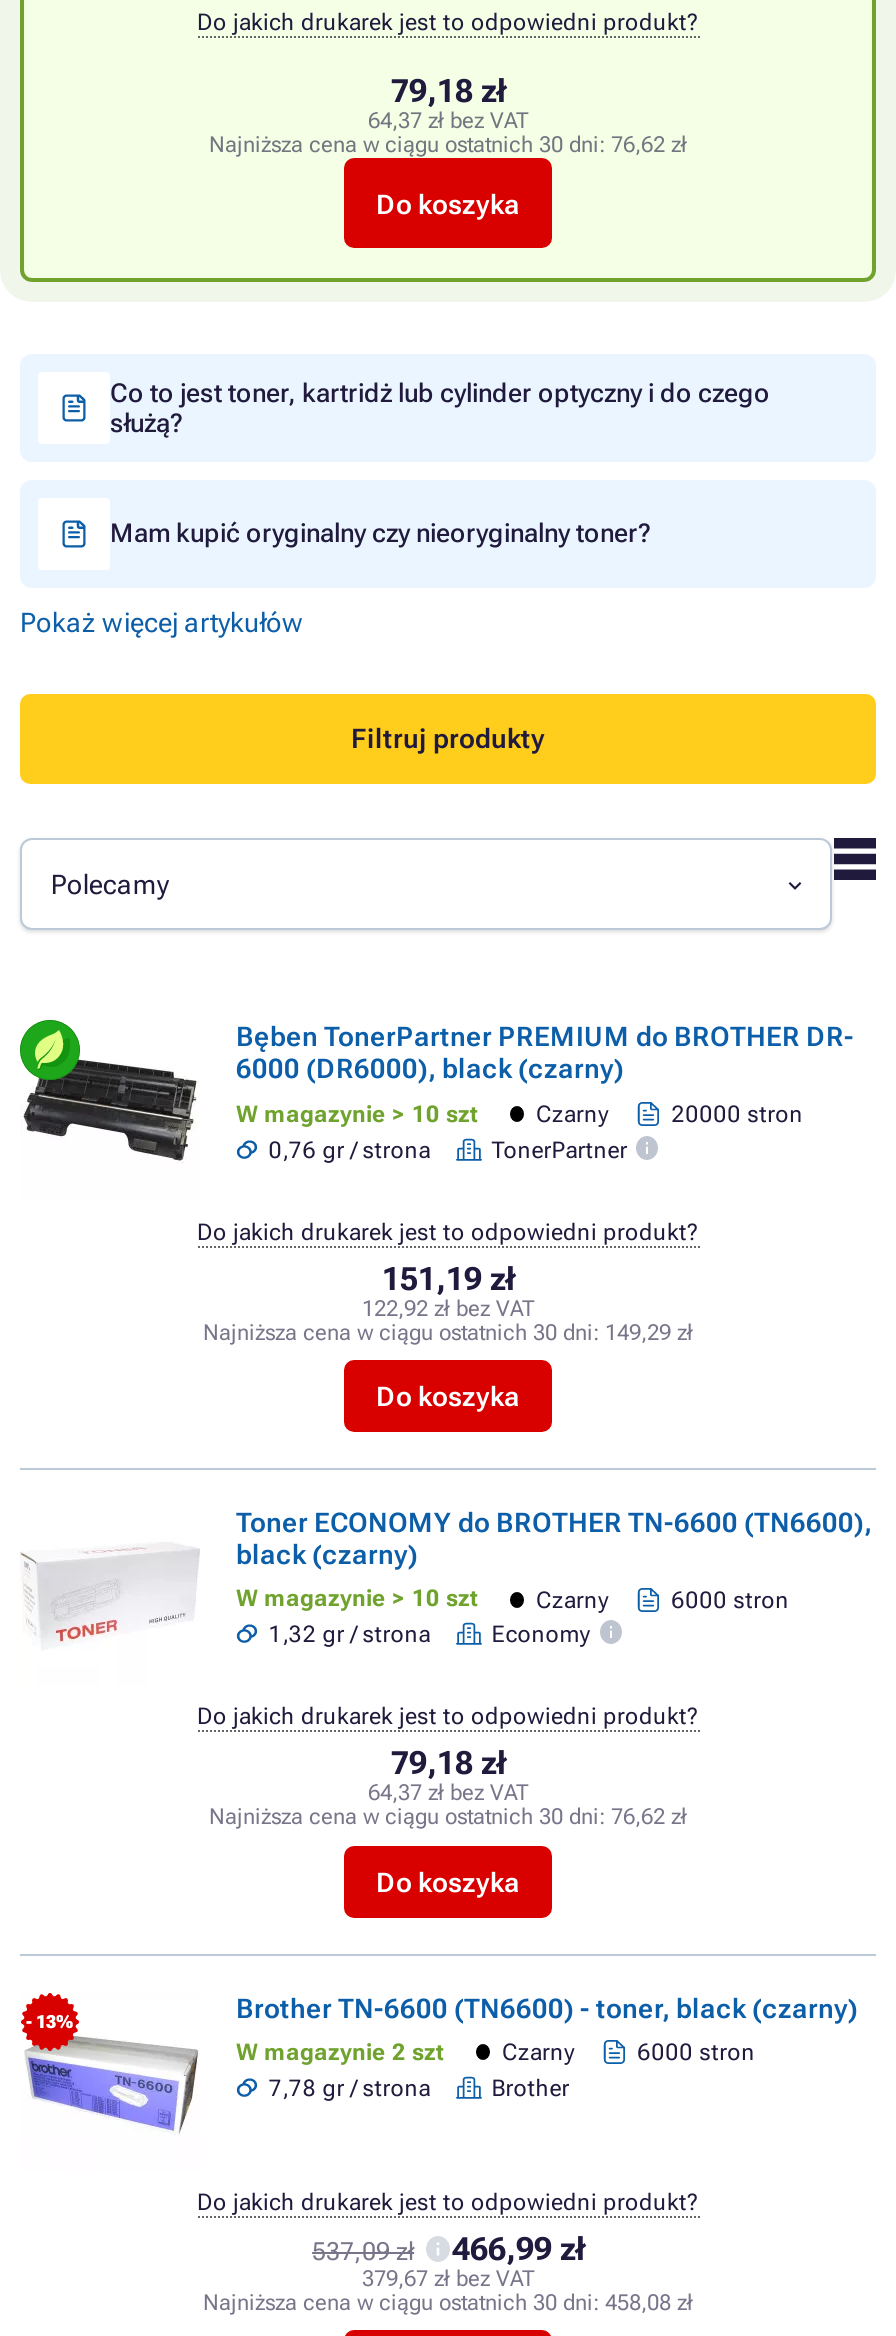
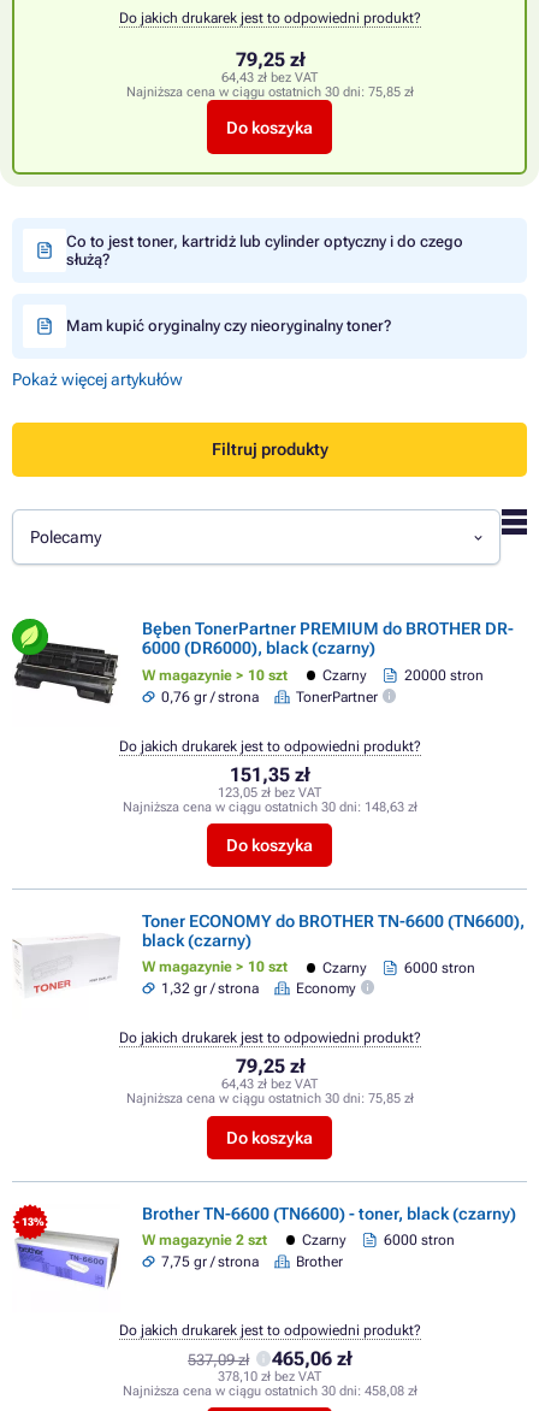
- 79,18 zł
+ 79,25 zł

- 64,37 zł bez VAT
+ 64,43 zł bez VAT

- Najniższa cena w ciągu ostatnich 30 dni: 76,62 zł
+ Najniższa cena w ciągu ostatnich 30 dni: 75,85 zł

- 151,19 zł
+ 151,35 zł

- 122,92 zł bez VAT
+ 123,05 zł bez VAT

- Najniższa cena w ciągu ostatnich 30 dni: 149,29 zł
+ Najniższa cena w ciągu ostatnich 30 dni: 148,63 zł

- 79,18 zł
+ 79,25 zł

- 64,37 zł bez VAT
+ 64,43 zł bez VAT

- Najniższa cena w ciągu ostatnich 30 dni: 76,62 zł
+ Najniższa cena w ciągu ostatnich 30 dni: 75,85 zł

- 7,78 gr / strona
+ 7,75 gr / strona

- 466,99 zł
+ 465,06 zł

- 379,67 zł bez VAT
+ 378,10 zł bez VAT
